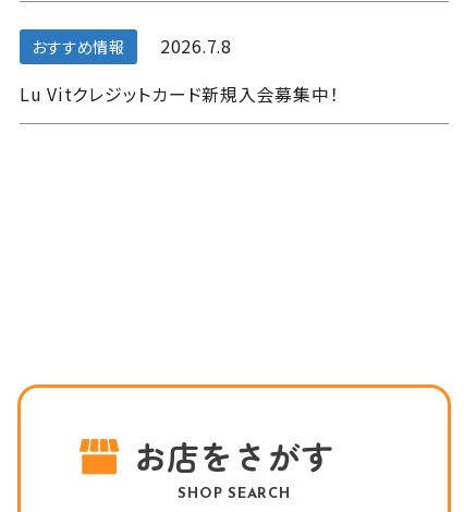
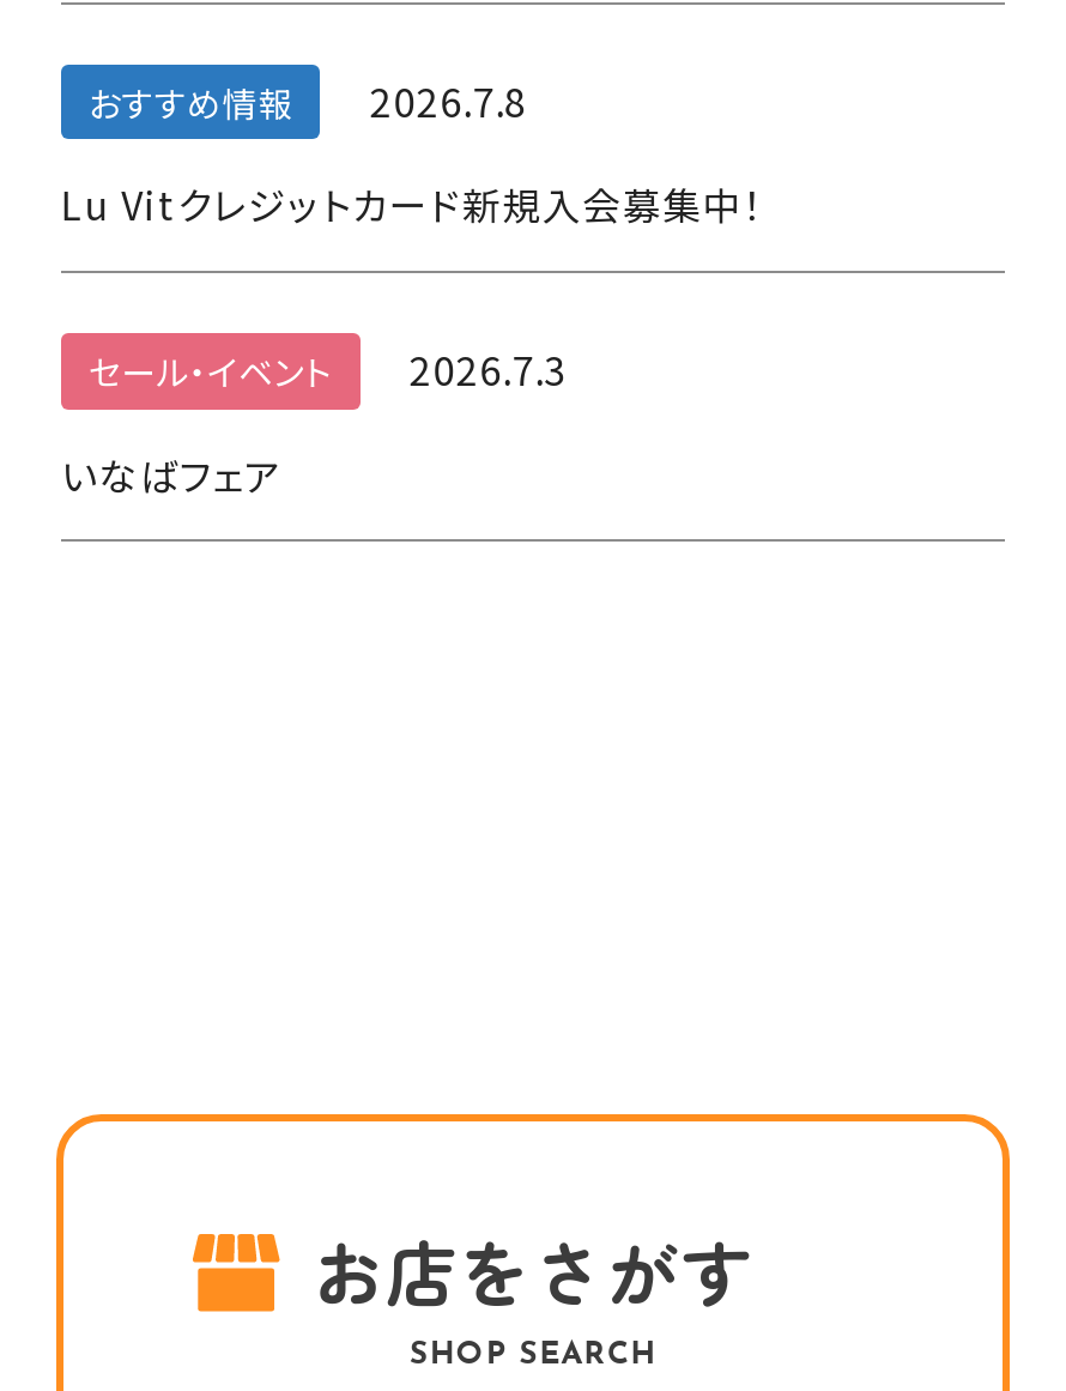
+ セール・イベント
+ 2026.7.3
+ いなばフェア
